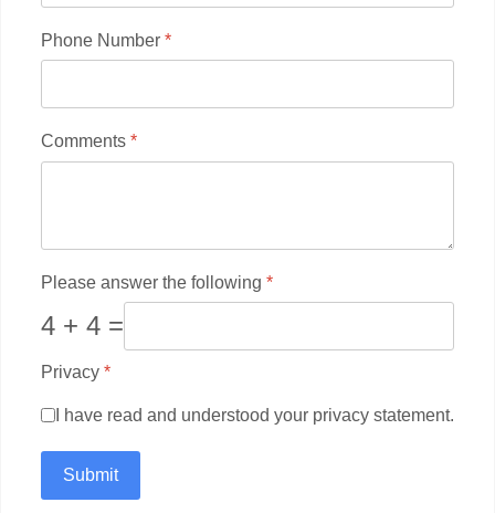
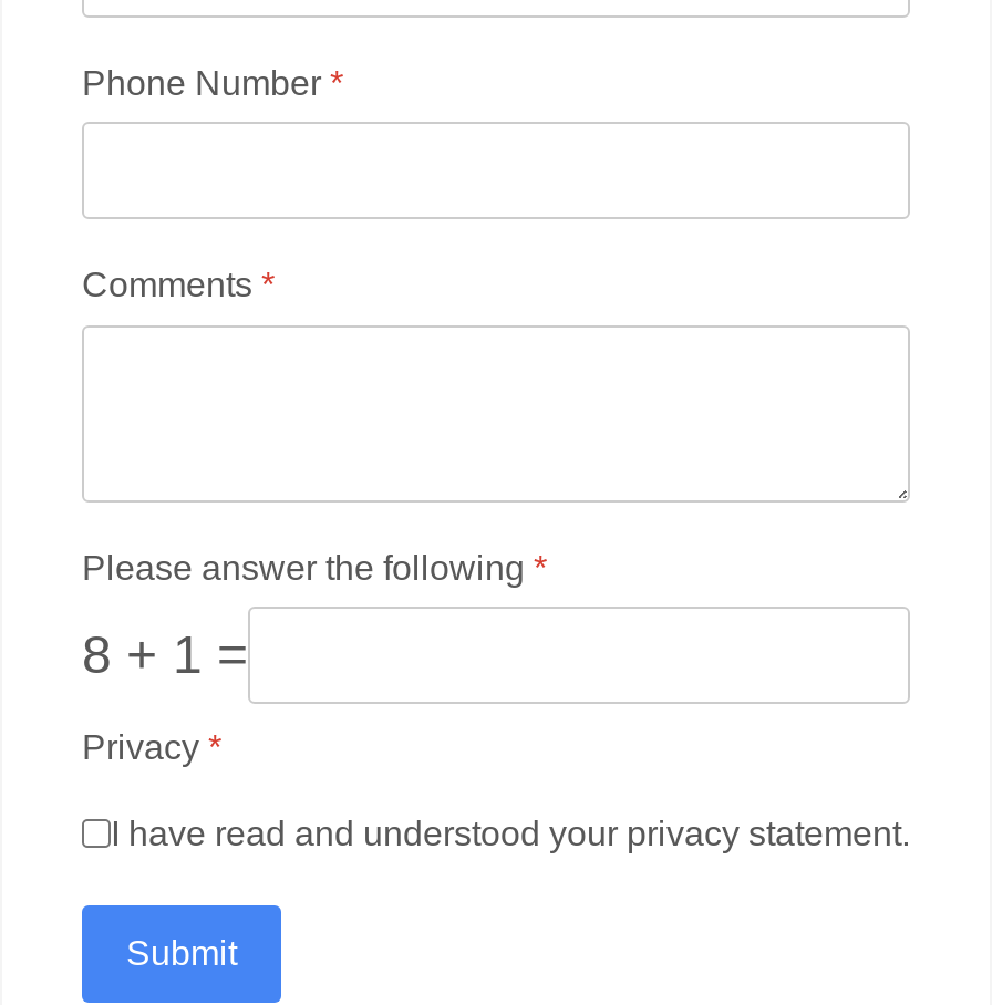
- 4 + 4 =
+ 8 + 1 =
